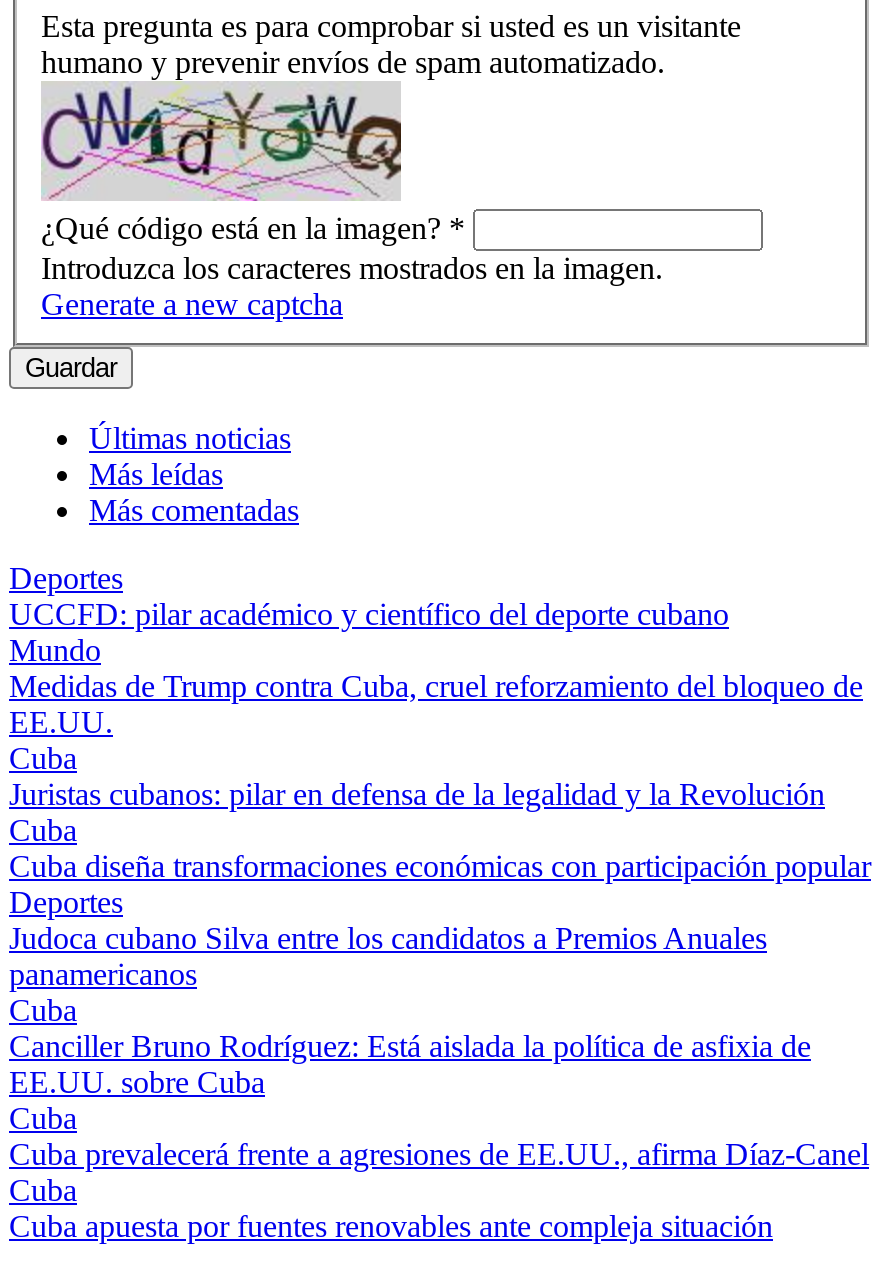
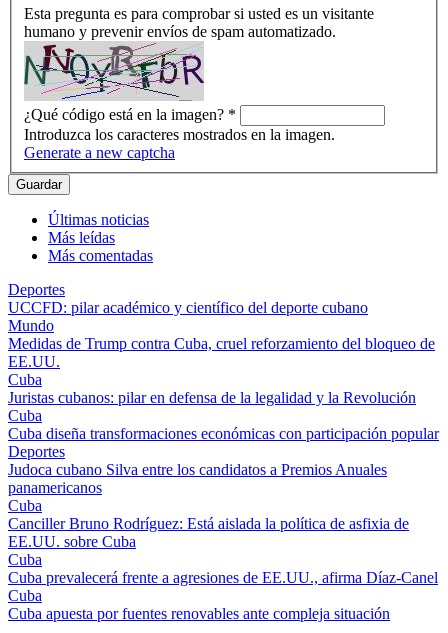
- [image]
+ [image]
